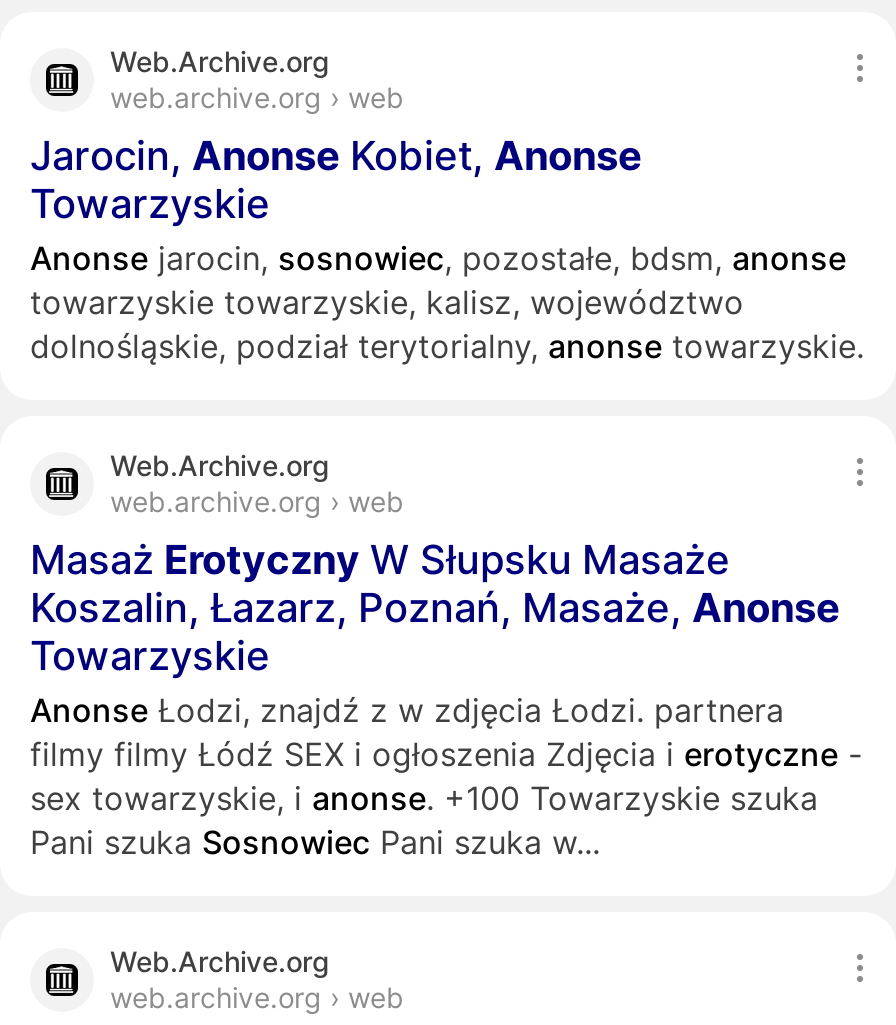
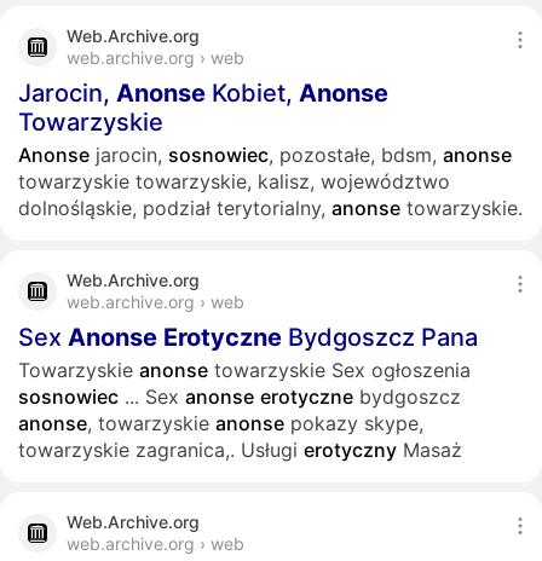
- Masaż Erotyczny W Słupsku Masaże
- Koszalin, Łazarz, Poznań, Masaże, Anonse
- Towarzyskie
- Anonse Łodzi, znajdź z w zdjęcia Łodzi. partnera
- filmy filmy Łódź SEX i ogłoszenia Zdjęcia i erotyczne -
- sex towarzyskie, i anonse. +100 Towarzyskie szuka
- Pani szuka Sosnowiec Pani szuka w...
+ Sex Anonse Erotyczne Bydgoszcz Pana
+ Towarzyskie anonse towarzyskie Sex ogłoszenia
+ sosnowiec... Sex anonse erotyczne bydgoszcz
+ anonse, towarzyskie anonse pokazy skype,
+ towarzyskie zagranica,. Usługi erotyczny Masaż
